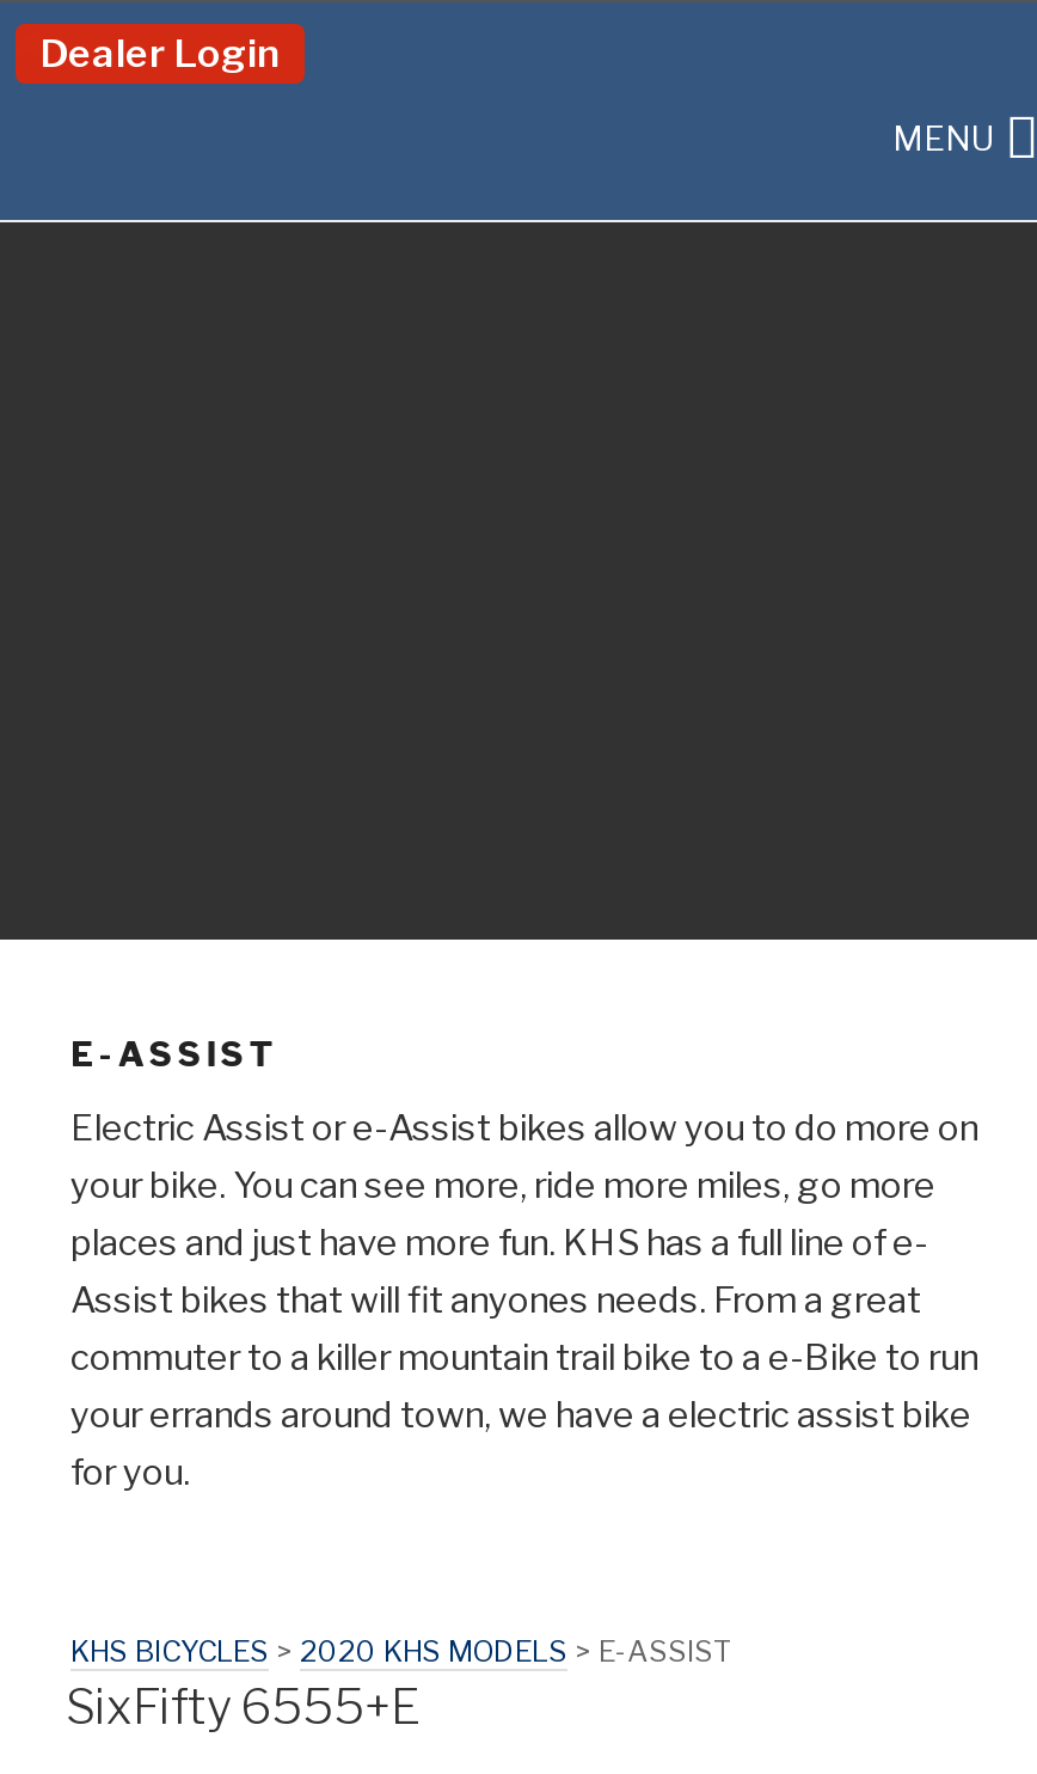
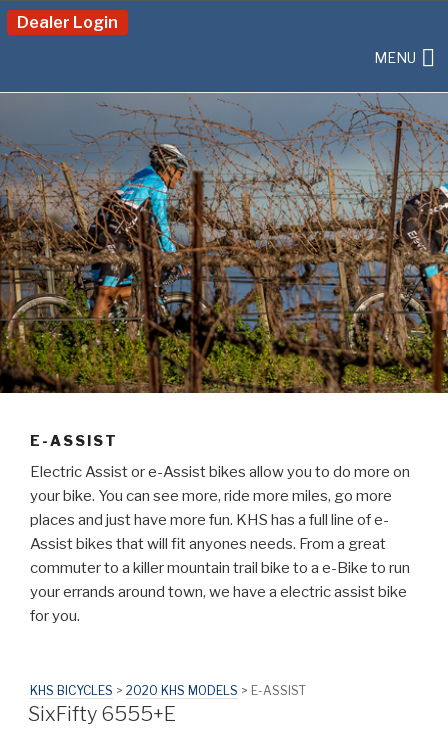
+ [image]
